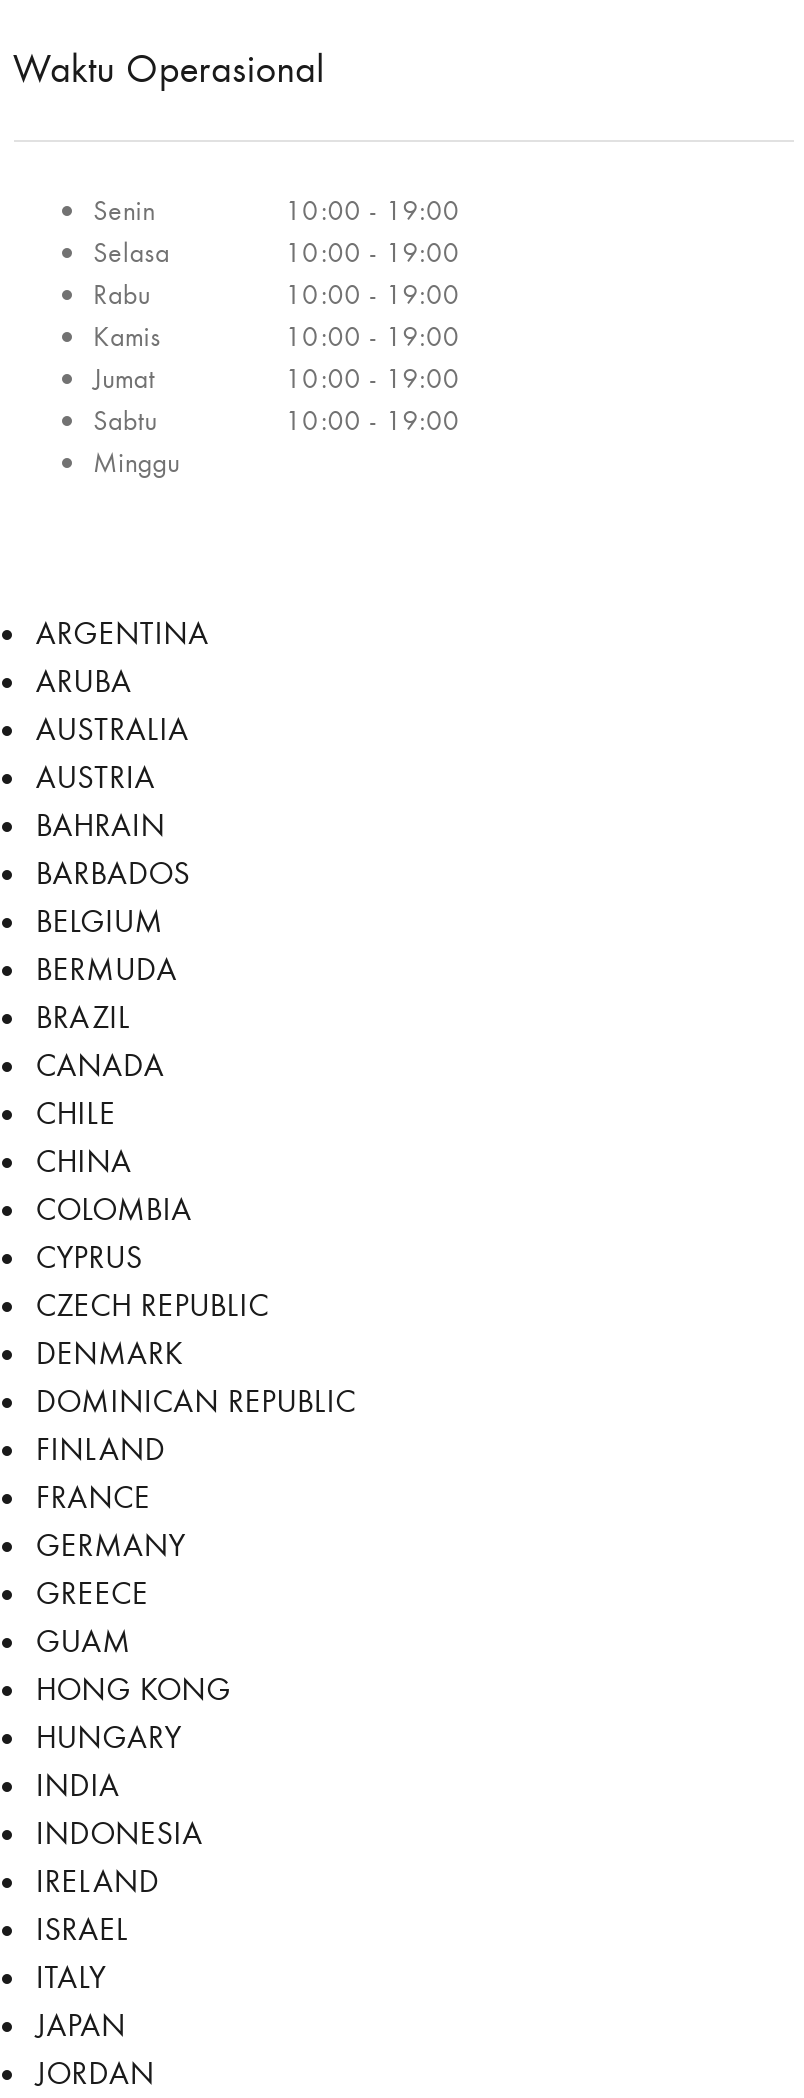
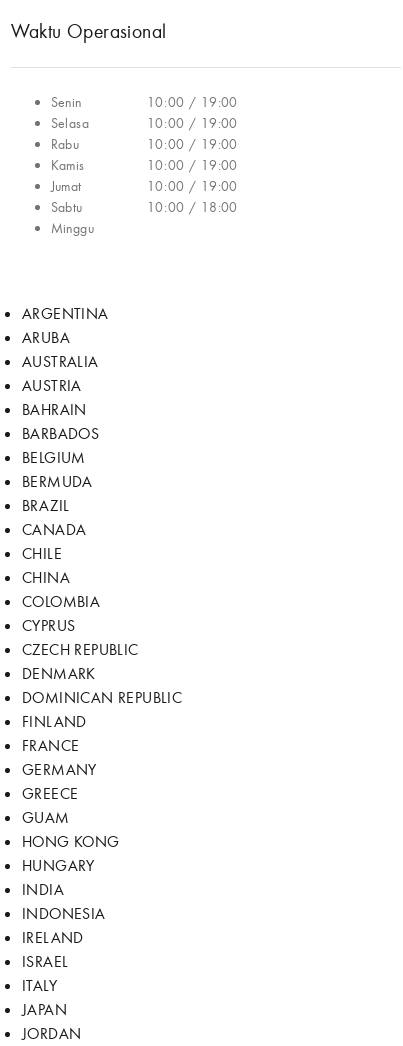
- 10:00 - 19:00
+ 10:00 / 19:00

- 10:00 - 19:00
+ 10:00 / 19:00

- 10:00 - 19:00
+ 10:00 / 19:00

- 10:00 - 19:00
+ 10:00 / 19:00

- 10:00 - 19:00
+ 10:00 / 19:00

- 10:00 - 19:00
+ 10:00 / 18:00
